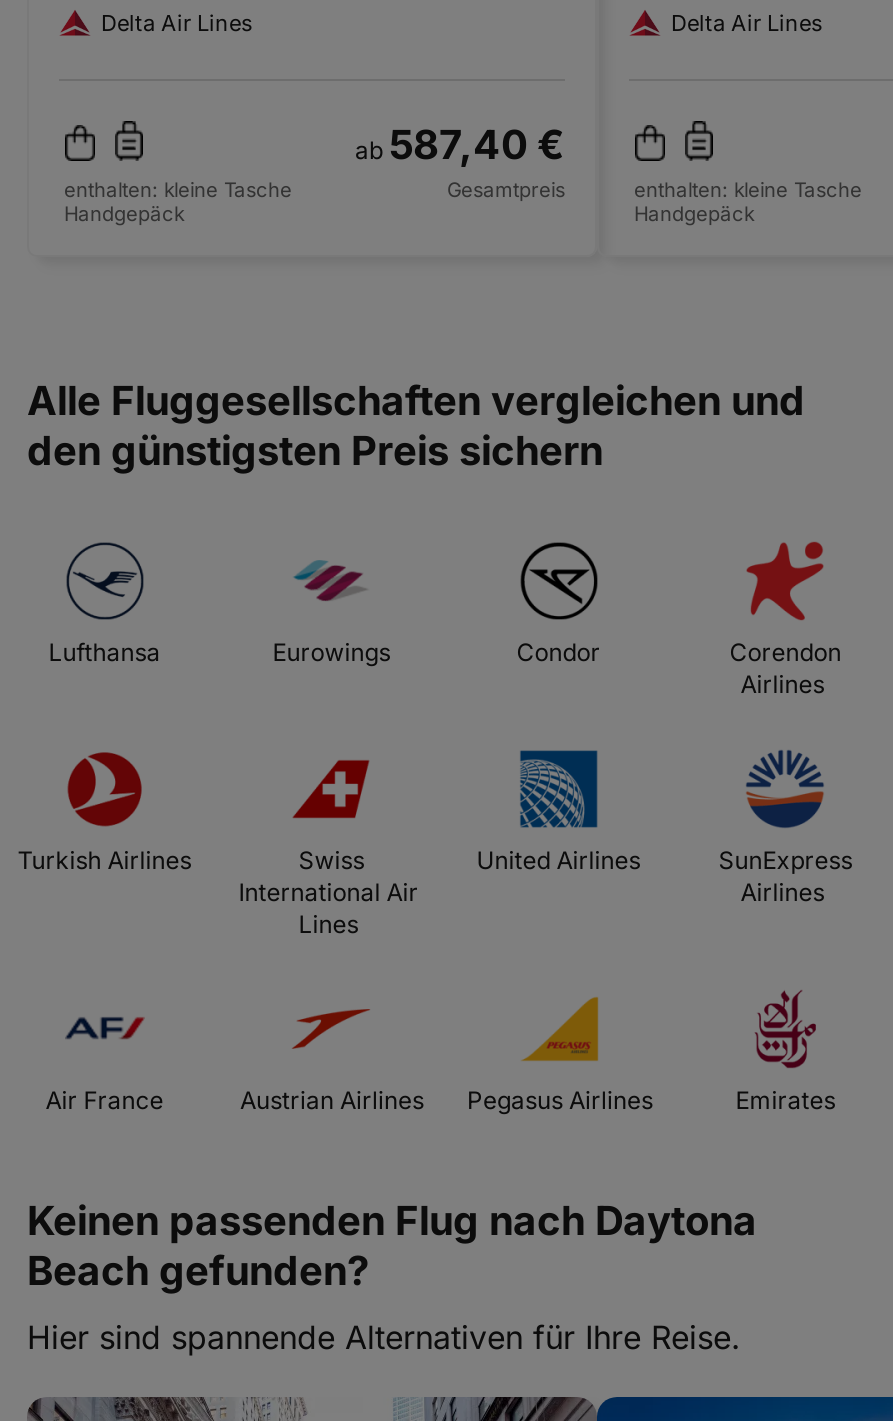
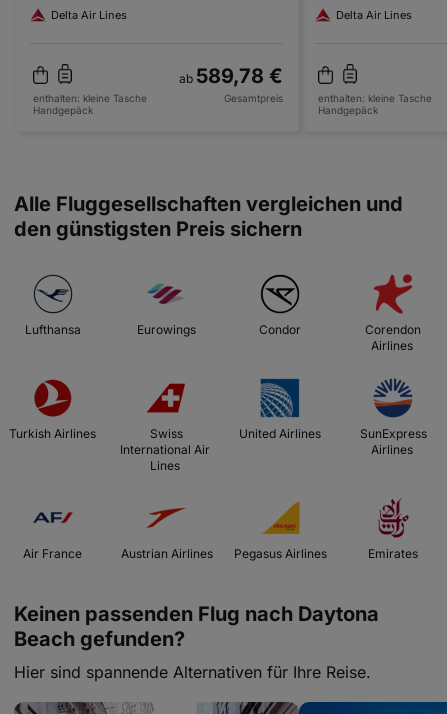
- ab 587,40 €
+ ab 589,78 €
